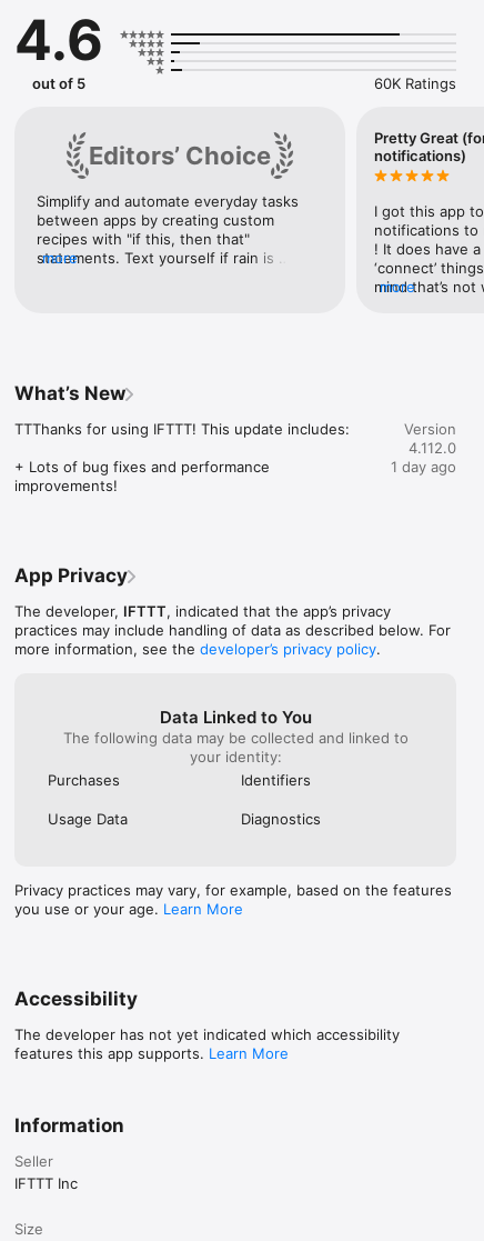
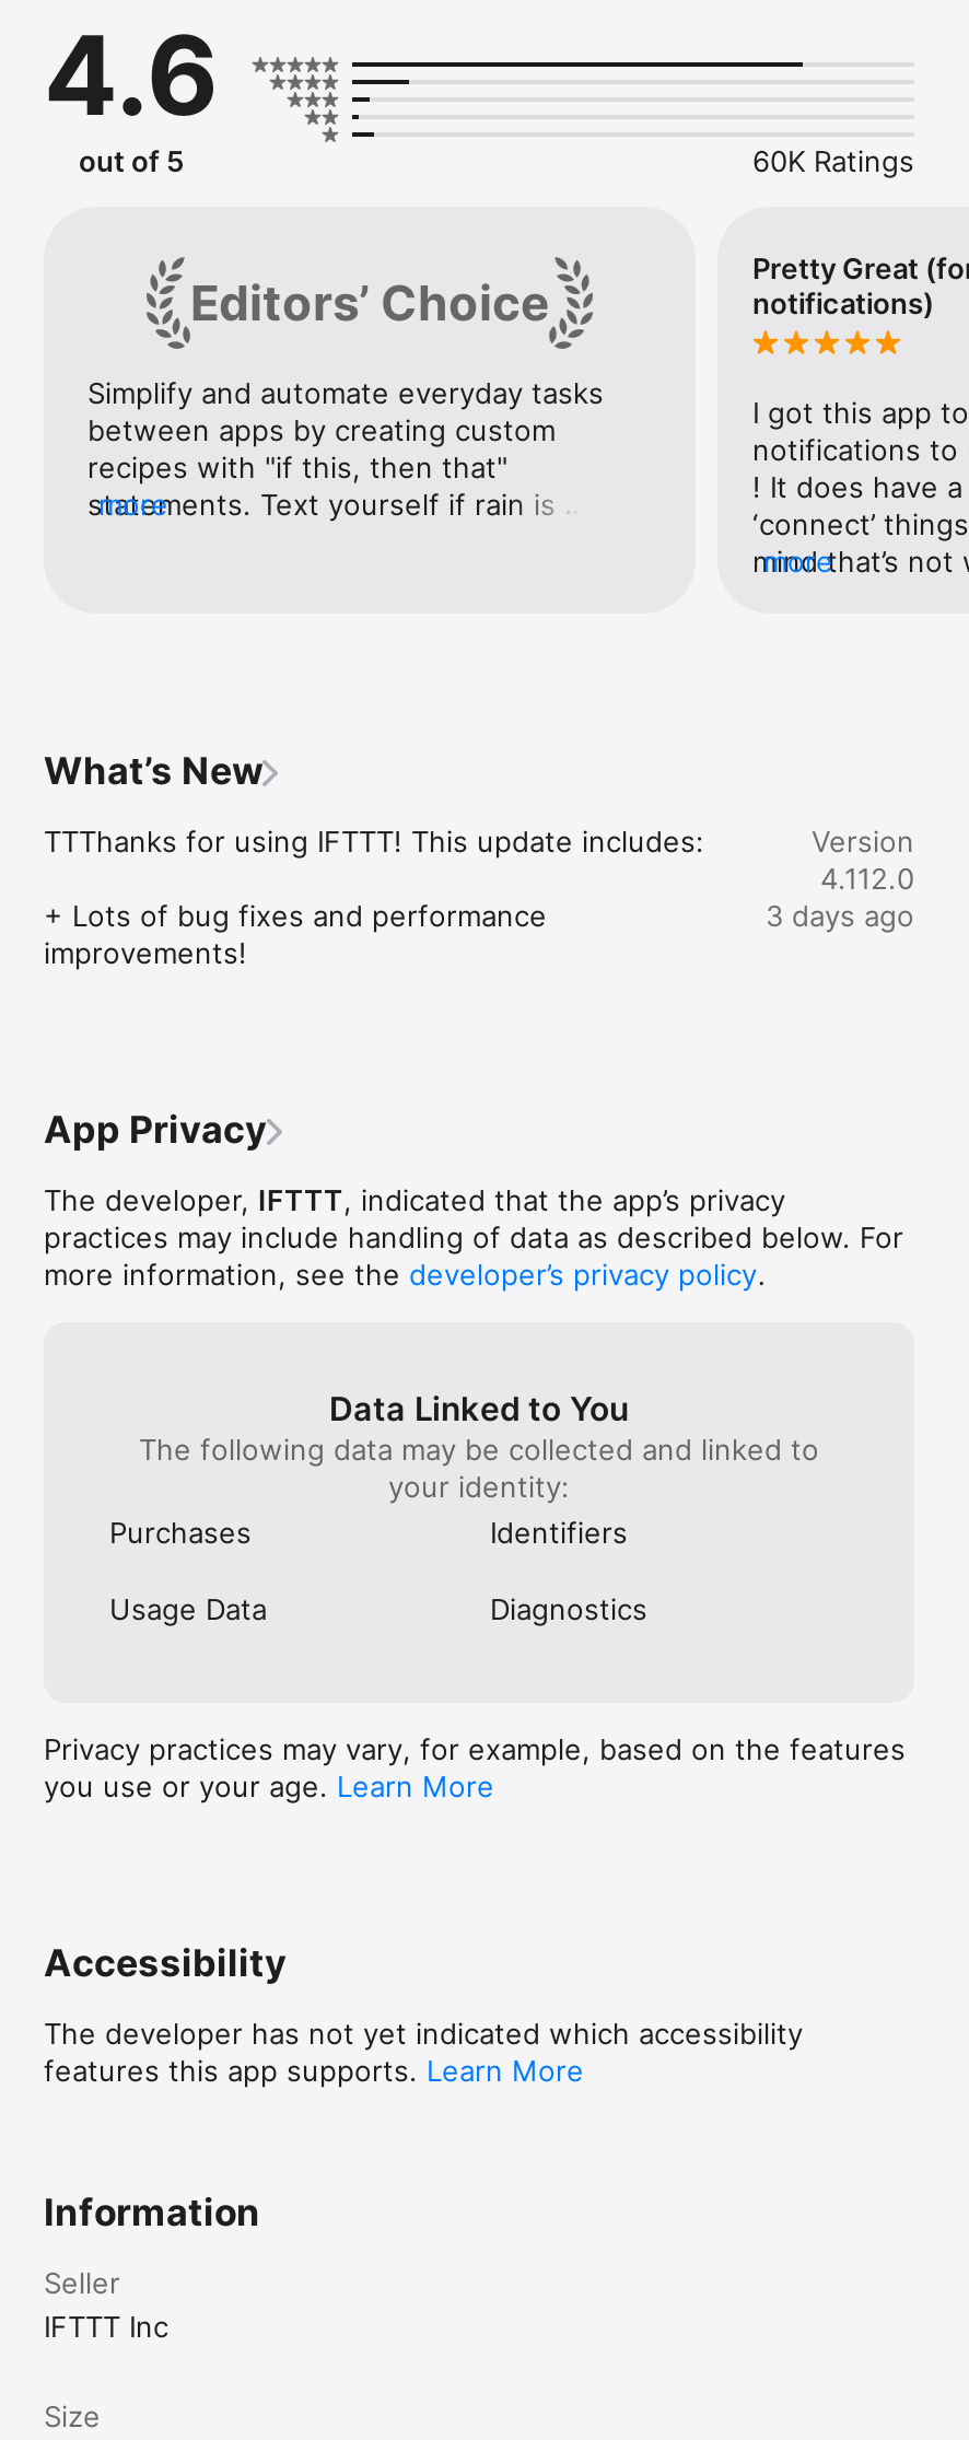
- 1 day ago
+ 3 days ago
